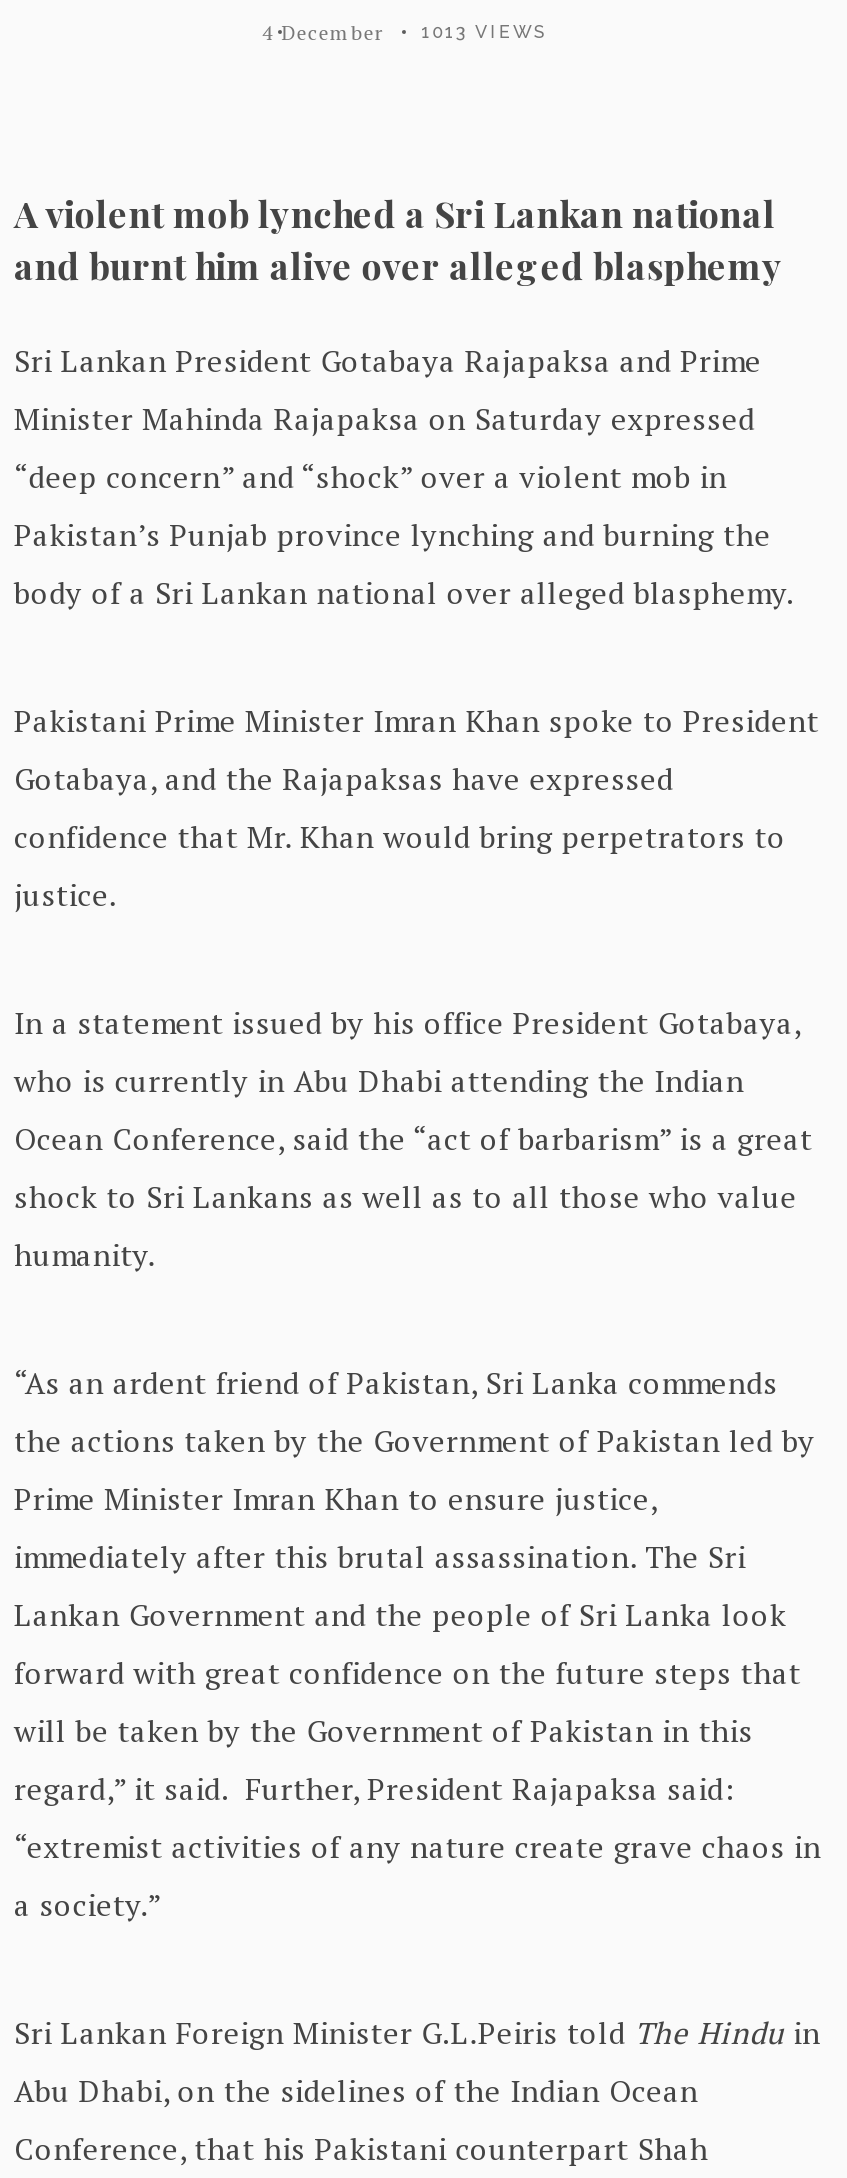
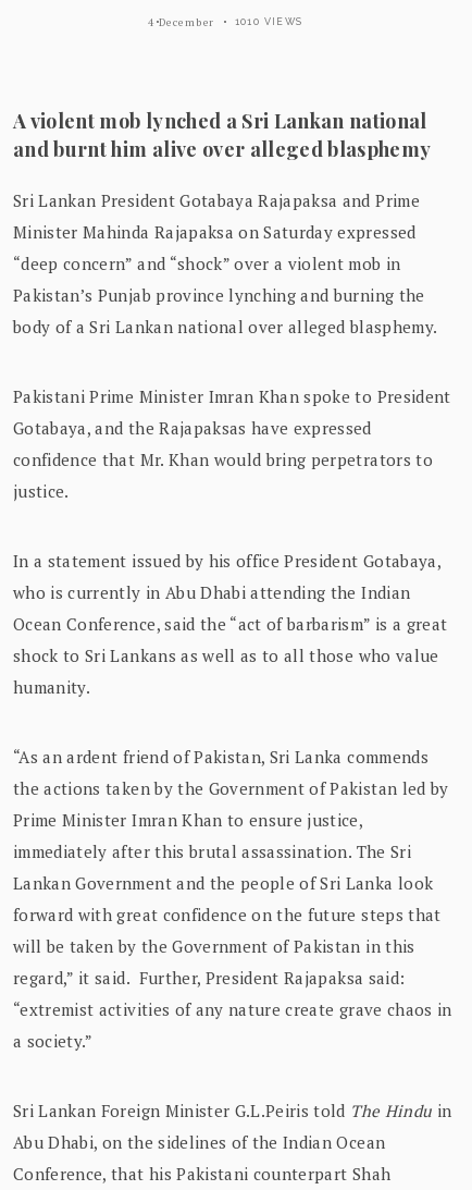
- 4 December 1013 VIEWS
+ 4 December 1010 VIEWS
